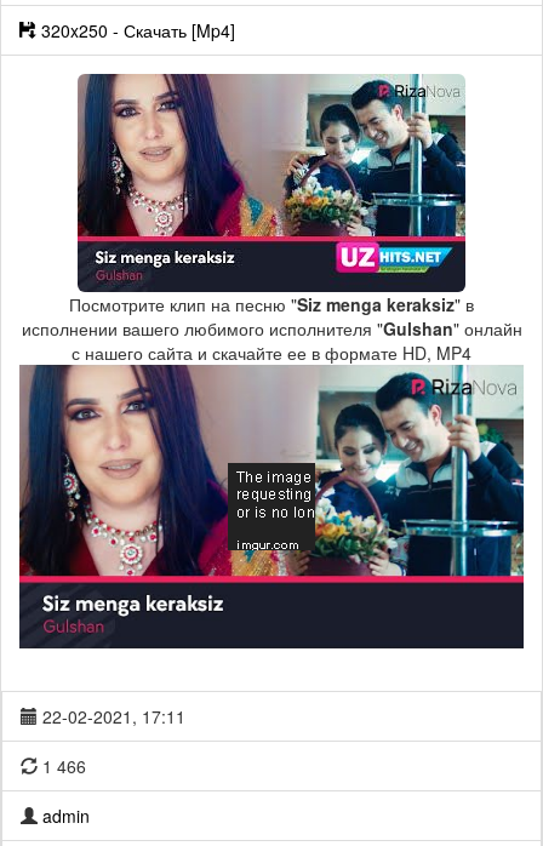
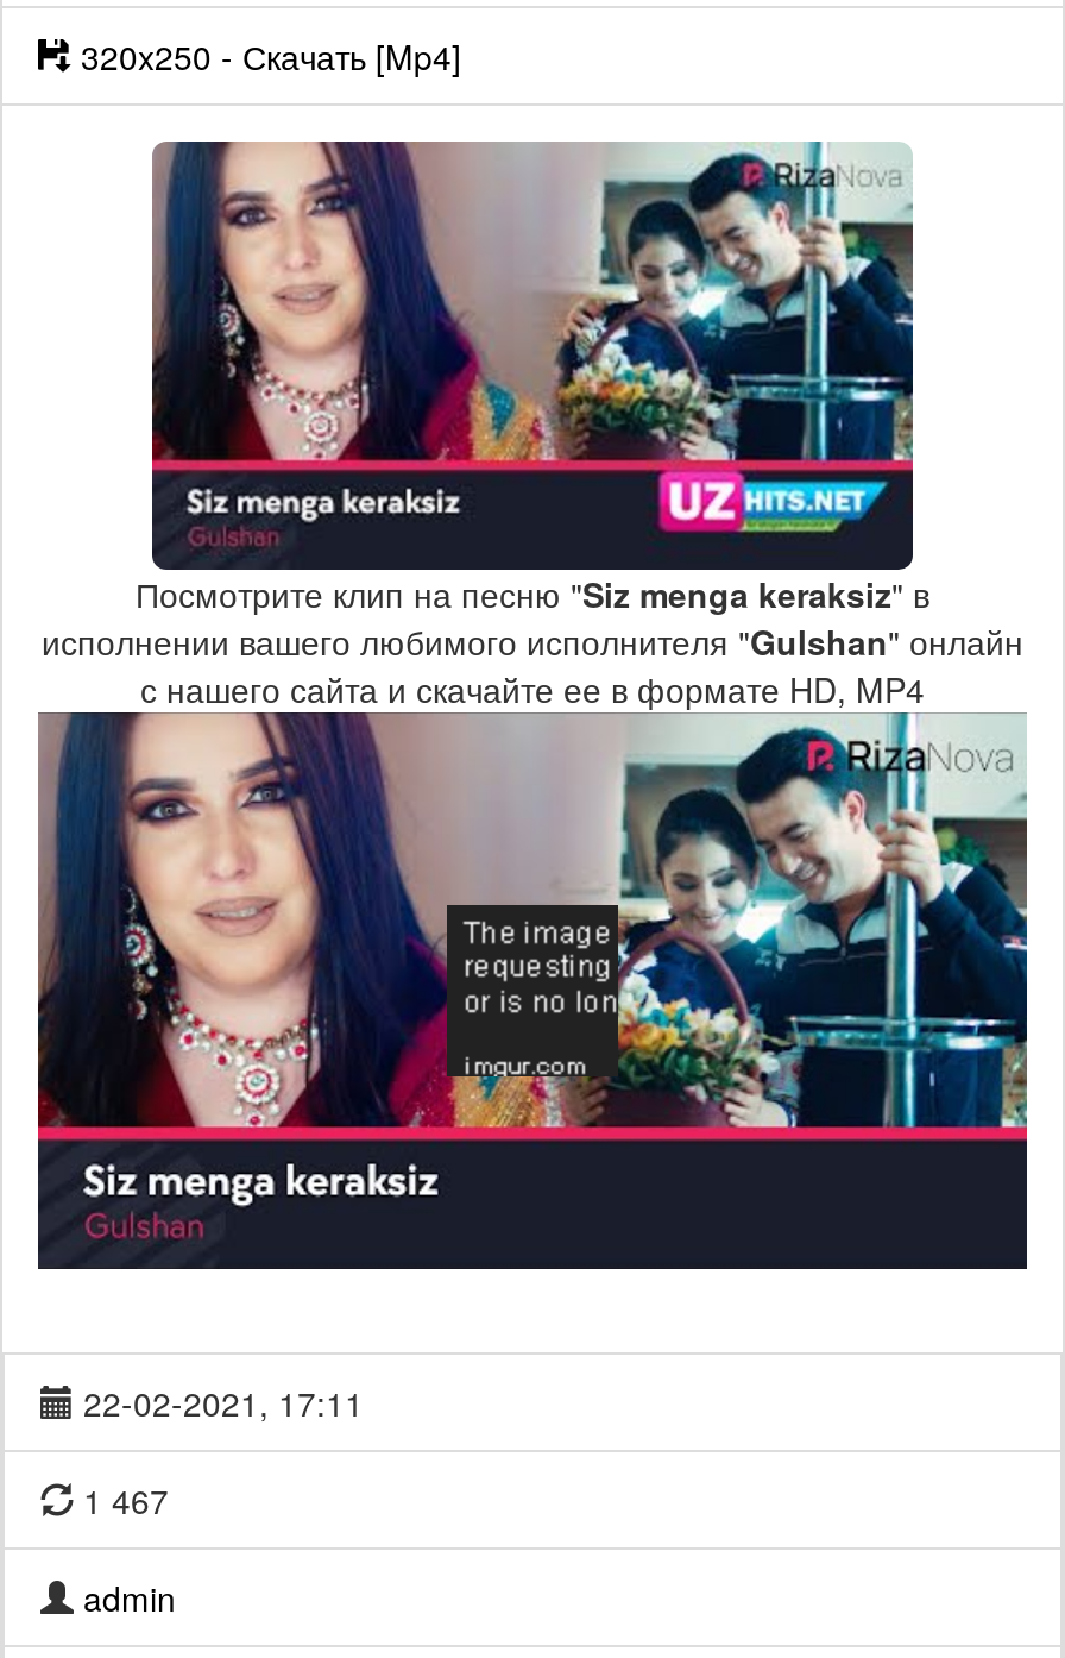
- 1 466
+ 1 467
